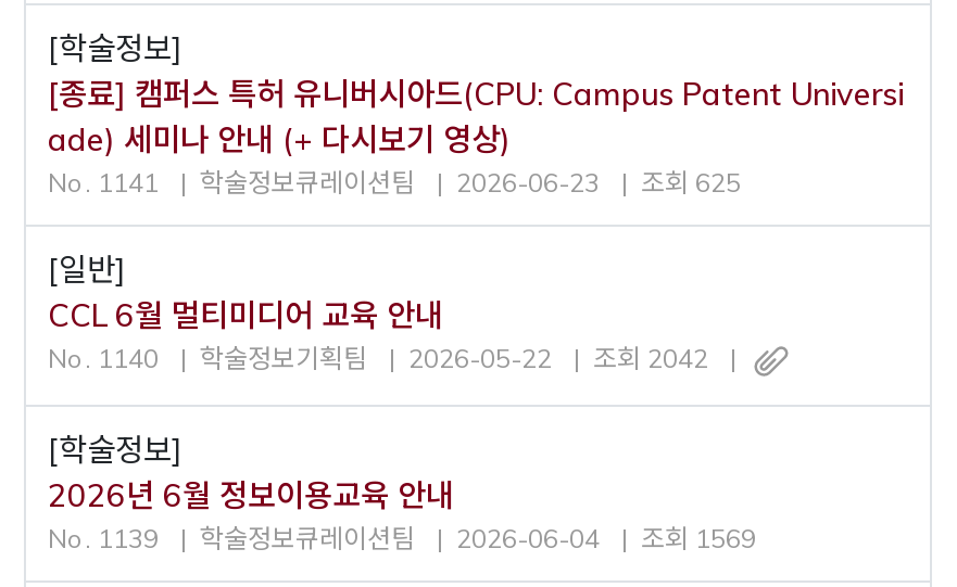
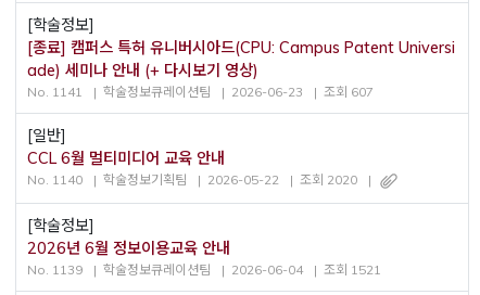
- No. 1141 학술정보큐레이션팀 2026-06-23 조회 625
+ No. 1141 학술정보큐레이션팀 2026-06-23 조회 607

- No. 1140 학술정보기획팀 2026-05-22 조회 2042
+ No. 1140 학술정보기획팀 2026-05-22 조회 2020

- No. 1139 학술정보큐레이션팀 2026-06-04 조회 1569
+ No. 1139 학술정보큐레이션팀 2026-06-04 조회 1521
